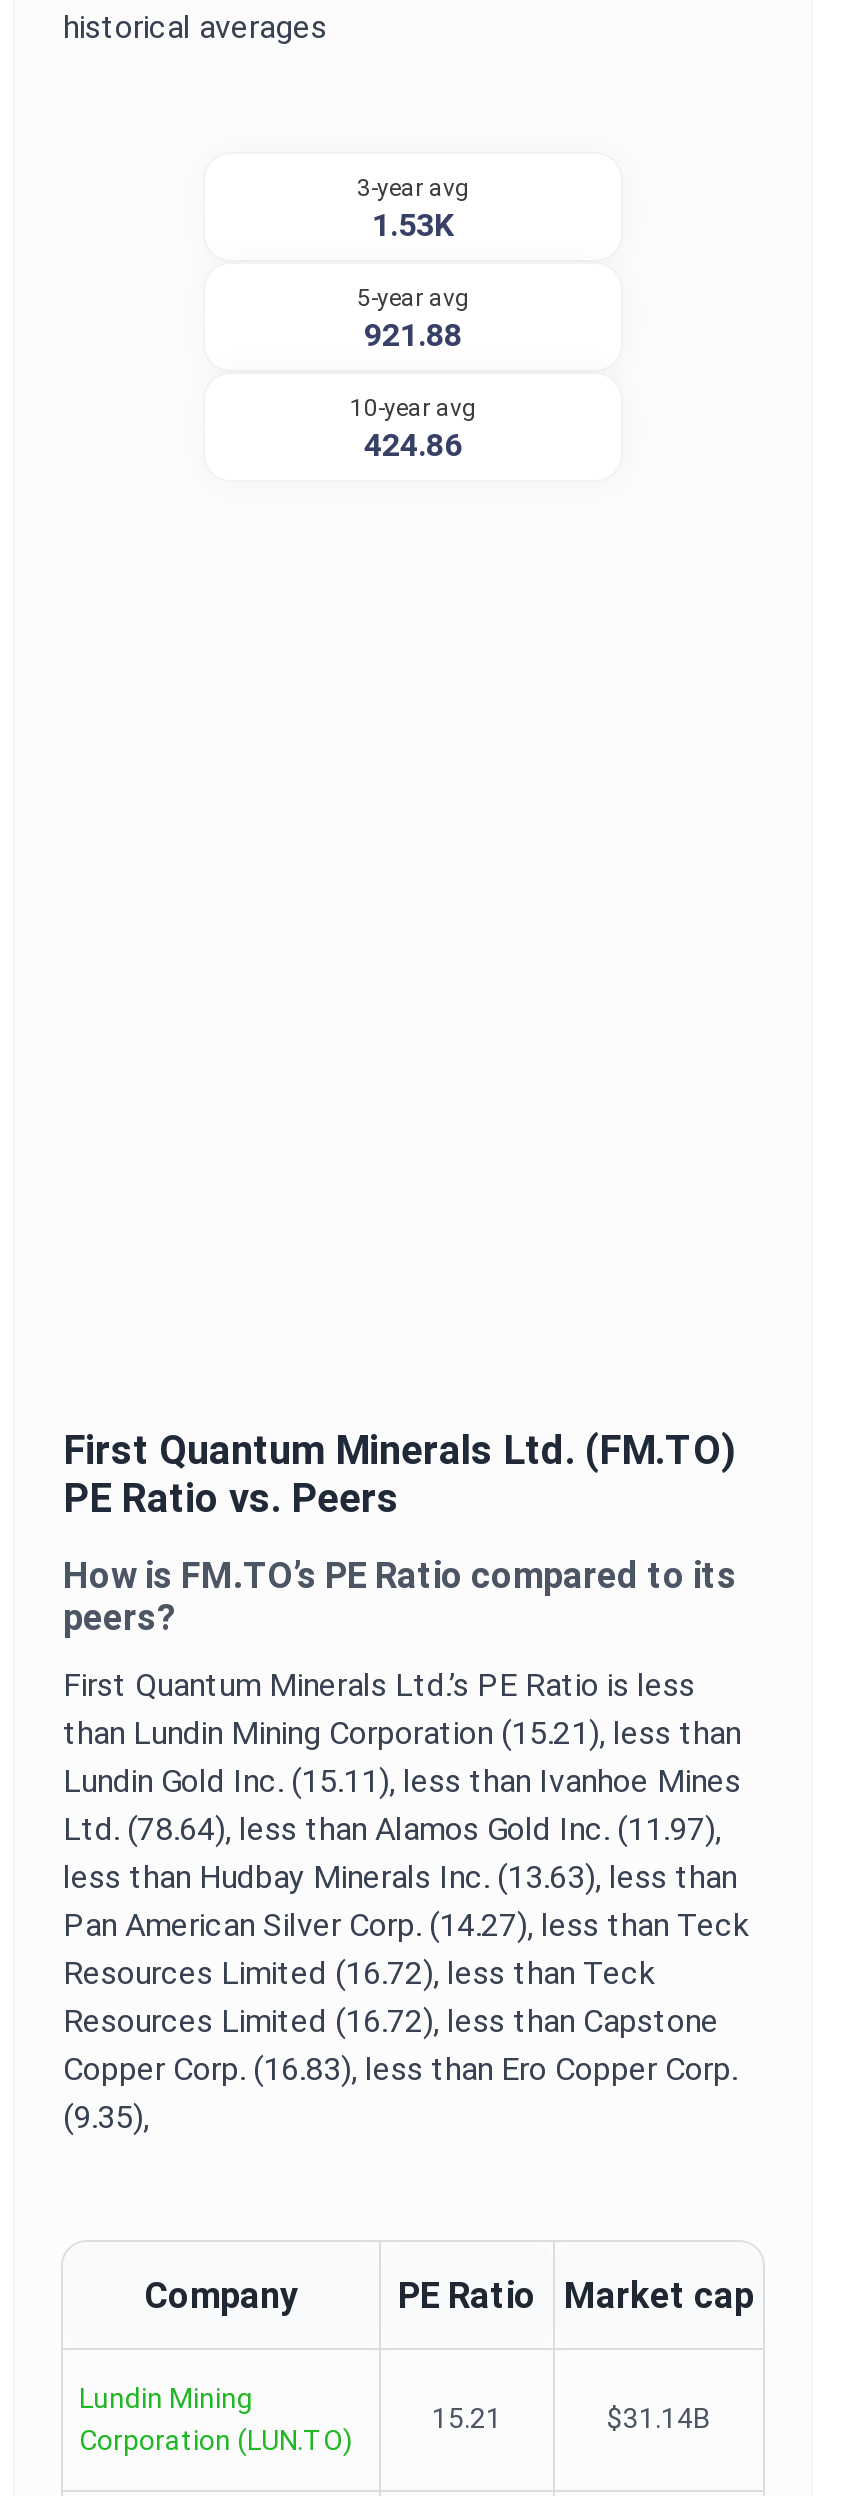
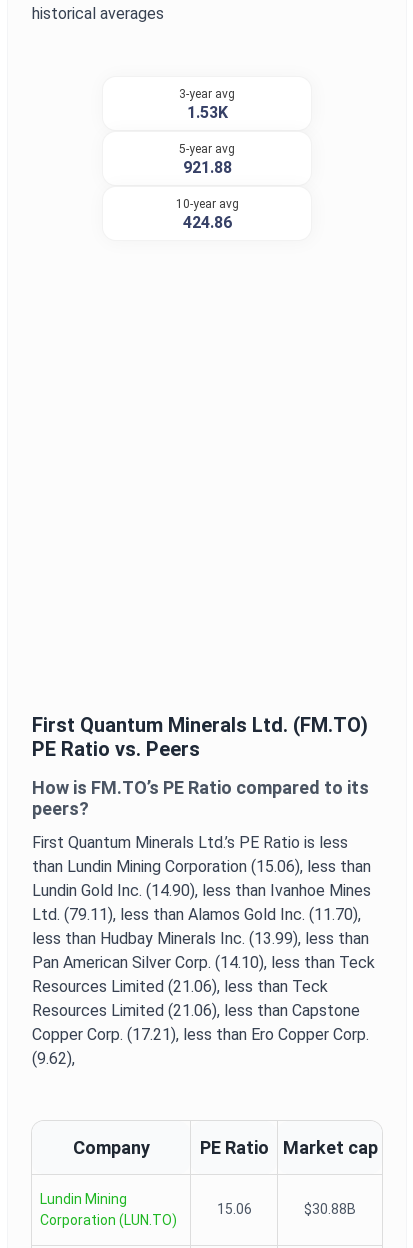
- than Lundin Mining Corporation (15.21), less than
+ than Lundin Mining Corporation (15.06), less than

- Lundin Gold Inc. (15.11), less than Ivanhoe Mines
+ Lundin Gold Inc. (14.90), less than Ivanhoe Mines

- Ltd. (78.64), less than Alamos Gold Inc. (11.97),
+ Ltd. (79.11), less than Alamos Gold Inc. (11.70),

- less than Hudbay Minerals Inc. (13.63), less than
+ less than Hudbay Minerals Inc. (13.99), less than

- Pan American Silver Corp. (14.27), less than Teck
+ Pan American Silver Corp. (14.10), less than Teck

- Resources Limited (16.72), less than Teck
+ Resources Limited (21.06), less than Teck

- Resources Limited (16.72), less than Capstone
+ Resources Limited (21.06), less than Capstone

- Copper Corp. (16.83), less than Ero Copper Corp.
+ Copper Corp. (17.21), less than Ero Copper Corp.

- (9.35),
+ (9.62),

- 15.21
- $31.14B
+ 15.06
+ $30.88B
